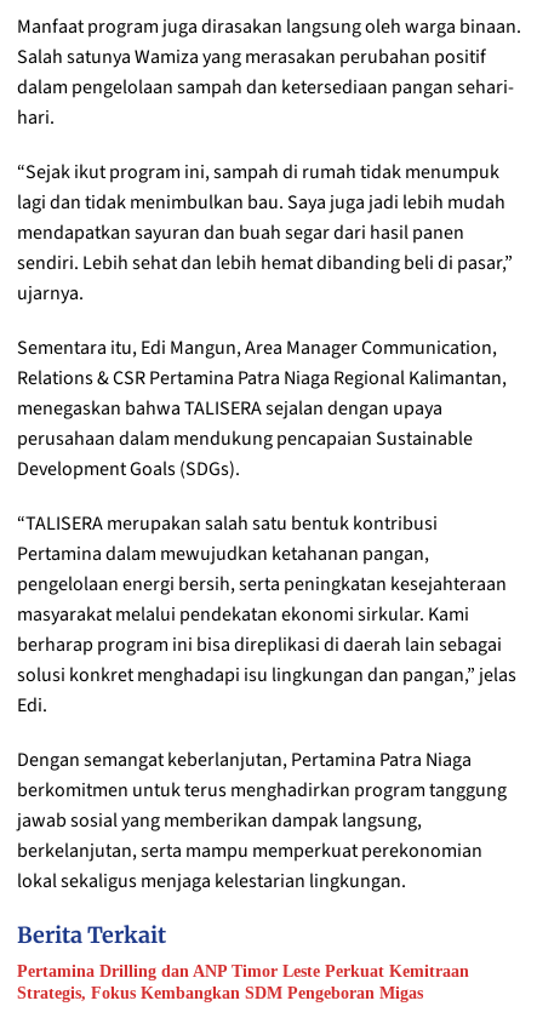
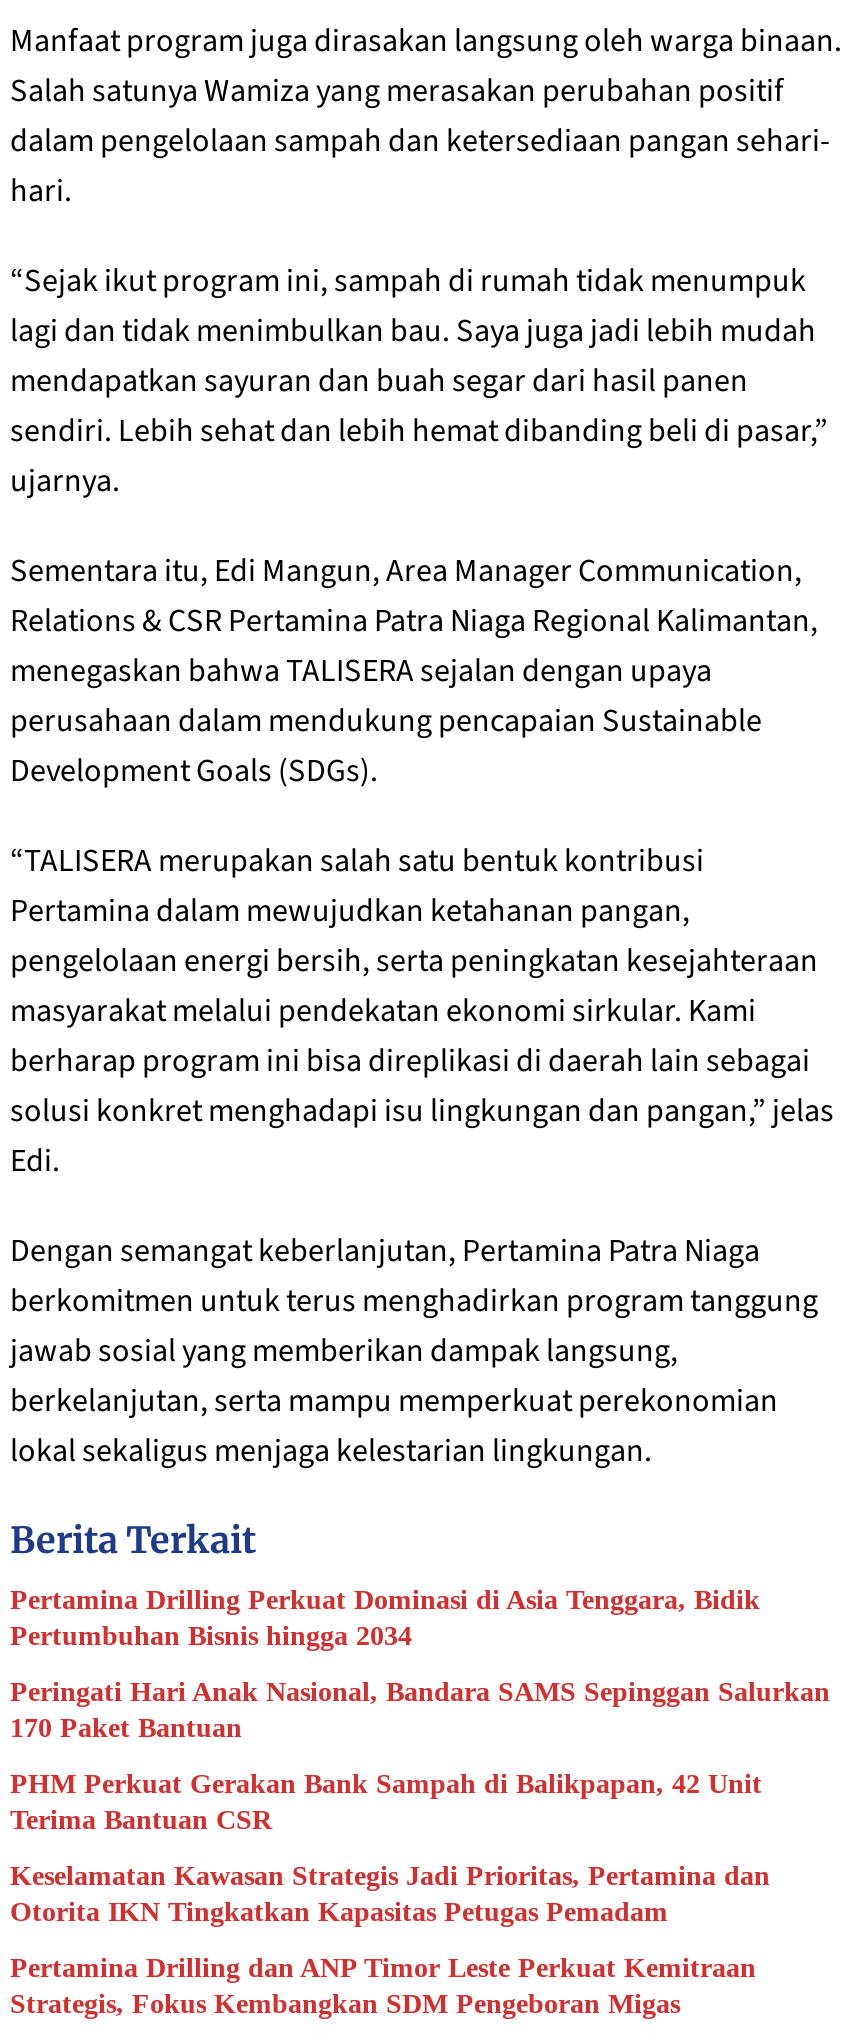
+ Pertamina Drilling Perkuat Dominasi di Asia Tenggara, Bidik
+ Pertumbuhan Bisnis hingga 2034
+ Peringati Hari Anak Nasional, Bandara SAMS Sepinggan Salurkan
+ 170 Paket Bantuan
+ PHM Perkuat Gerakan Bank Sampah di Balikpapan, 42 Unit
+ Terima Bantuan CSR
+ Keselamatan Kawasan Strategis Jadi Prioritas, Pertamina dan
+ Otorita IKN Tingkatkan Kapasitas Petugas Pemadam
